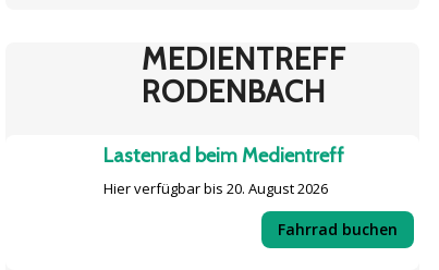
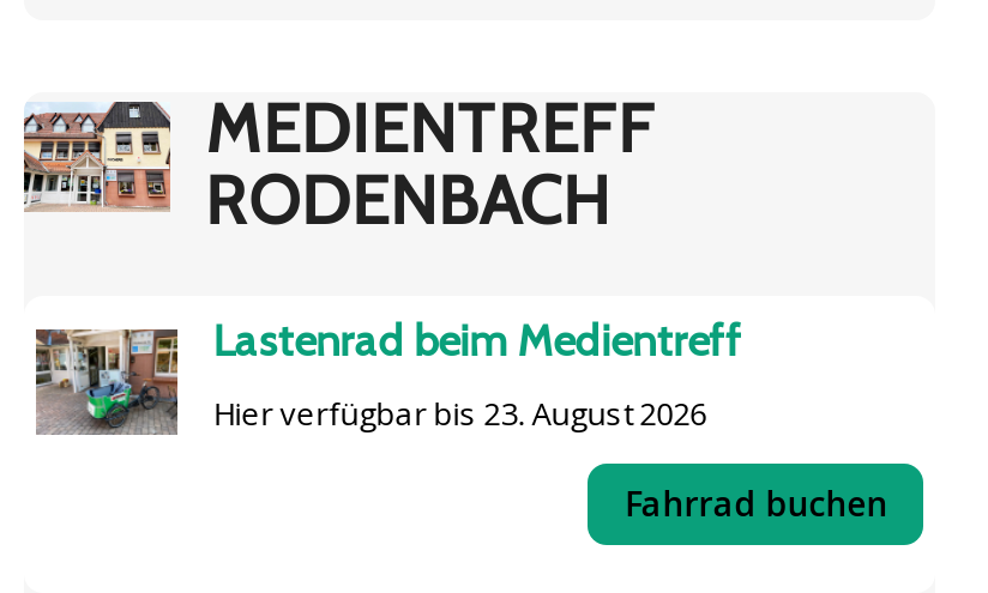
+ [image]

+ [image]

- Hier verfügbar bis 20. August 2026
+ Hier verfügbar bis 23. August 2026
